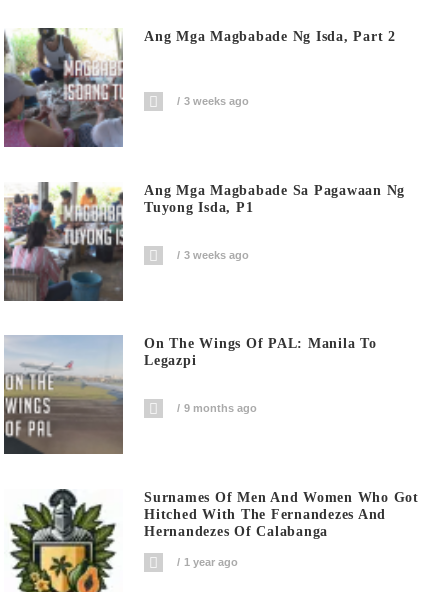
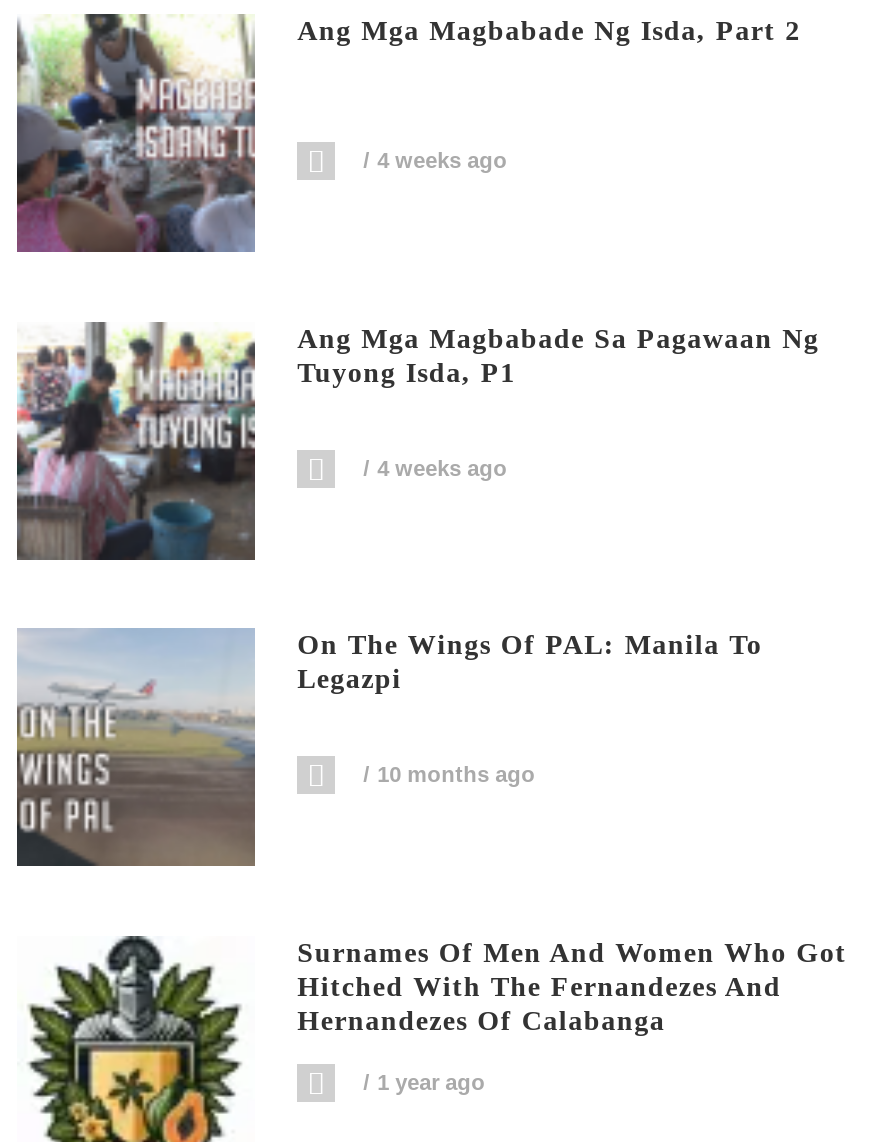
- 3 weeks ago
+ 4 weeks ago

- 3 weeks ago
+ 4 weeks ago

- 9 months ago
+ 10 months ago
